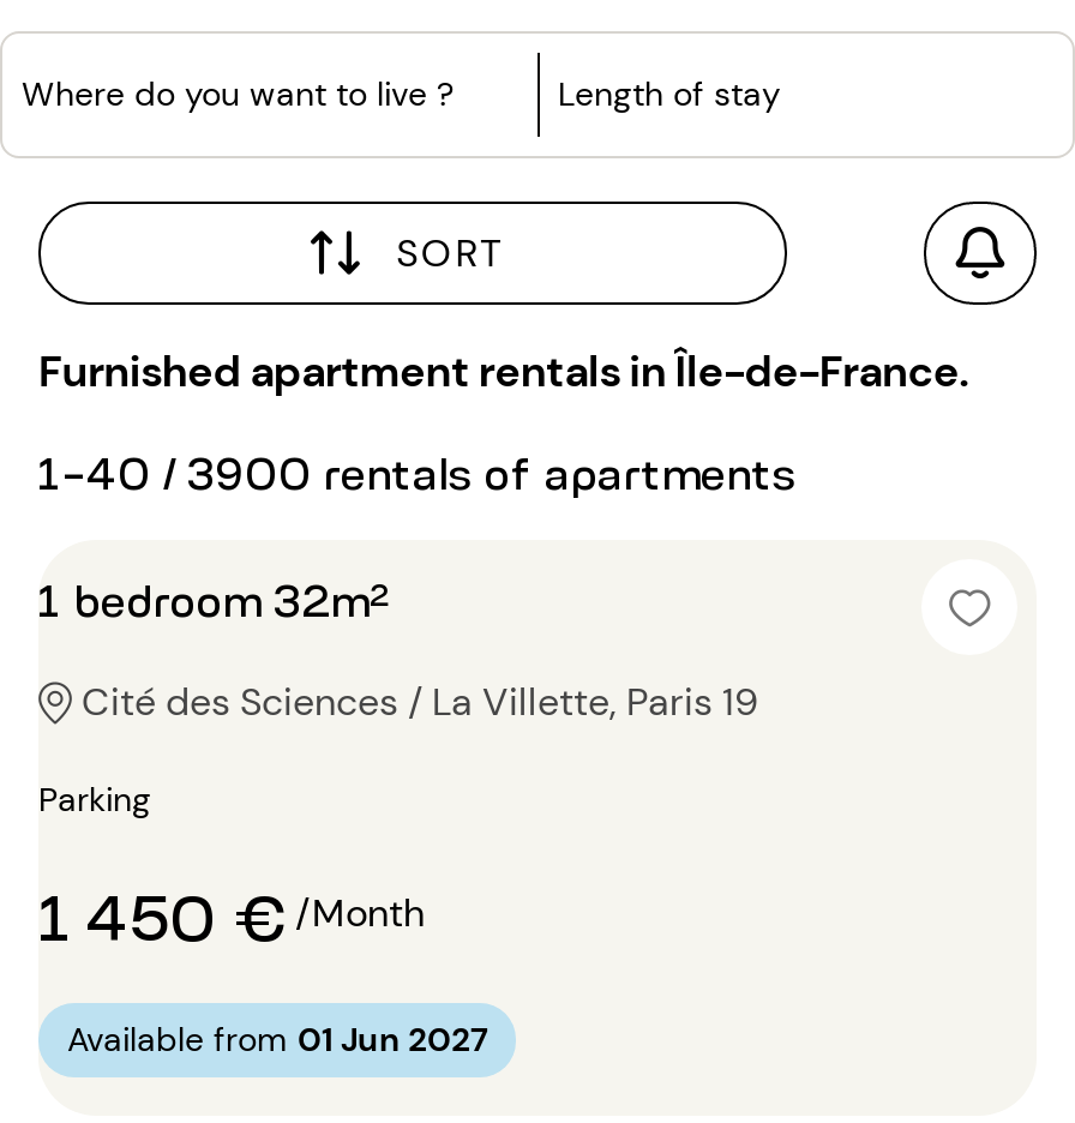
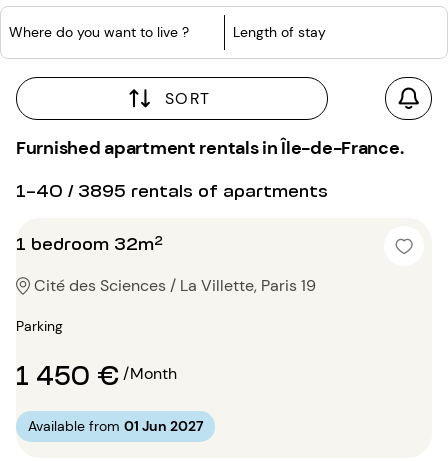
- 1-40 / 3900 rentals of apartments
+ 1-40 / 3895 rentals of apartments
